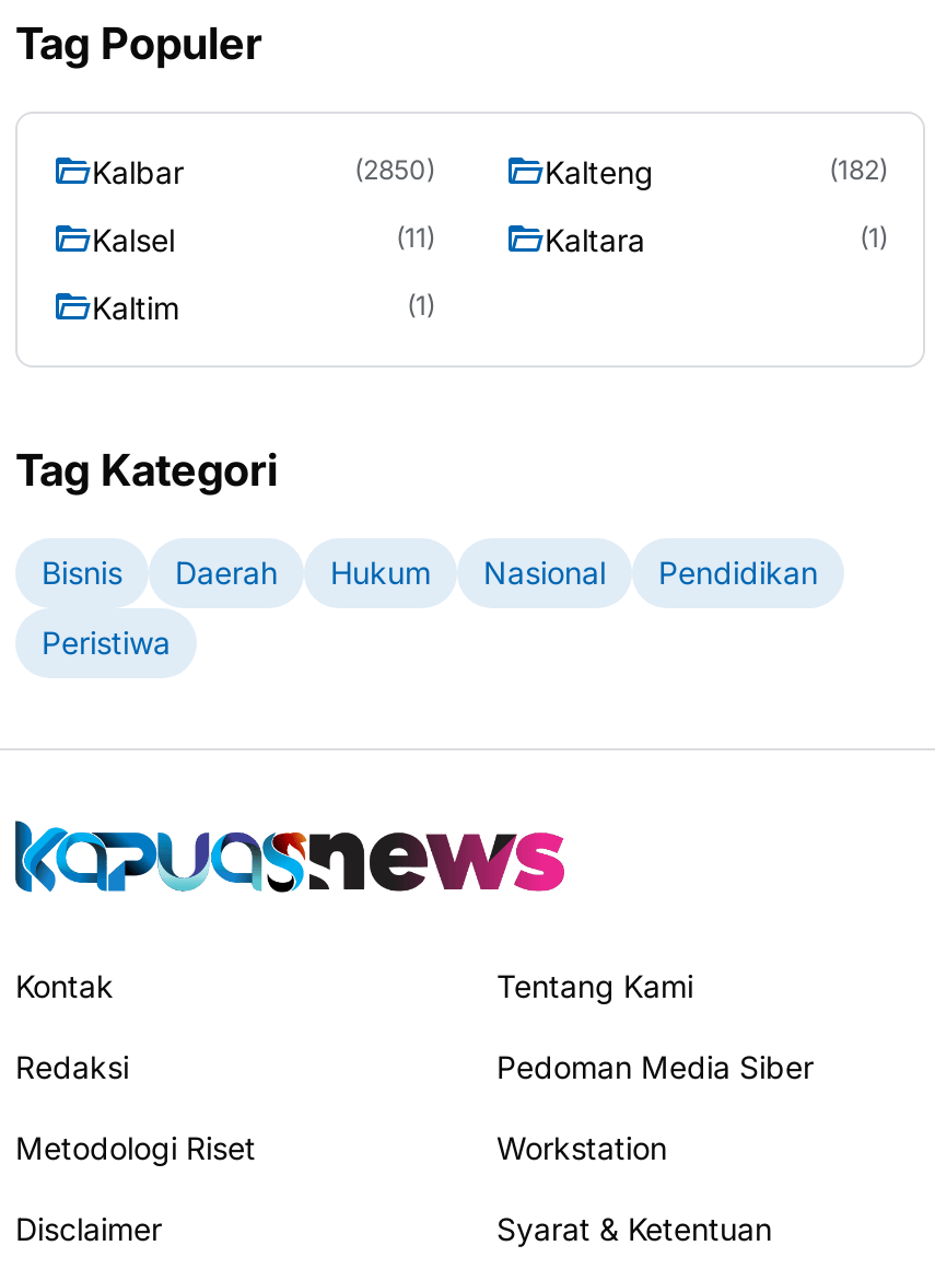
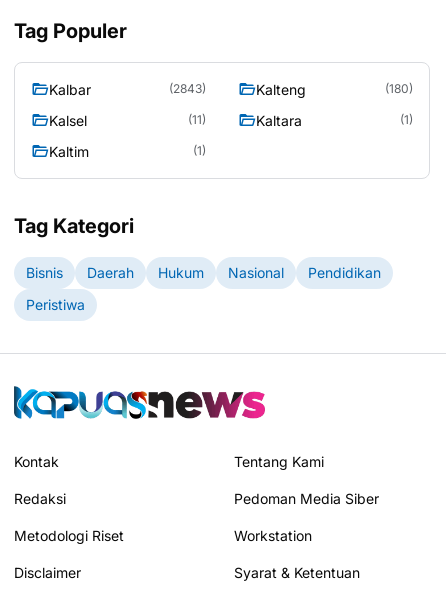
- (2850)
+ (2843)

- (182)
+ (180)
